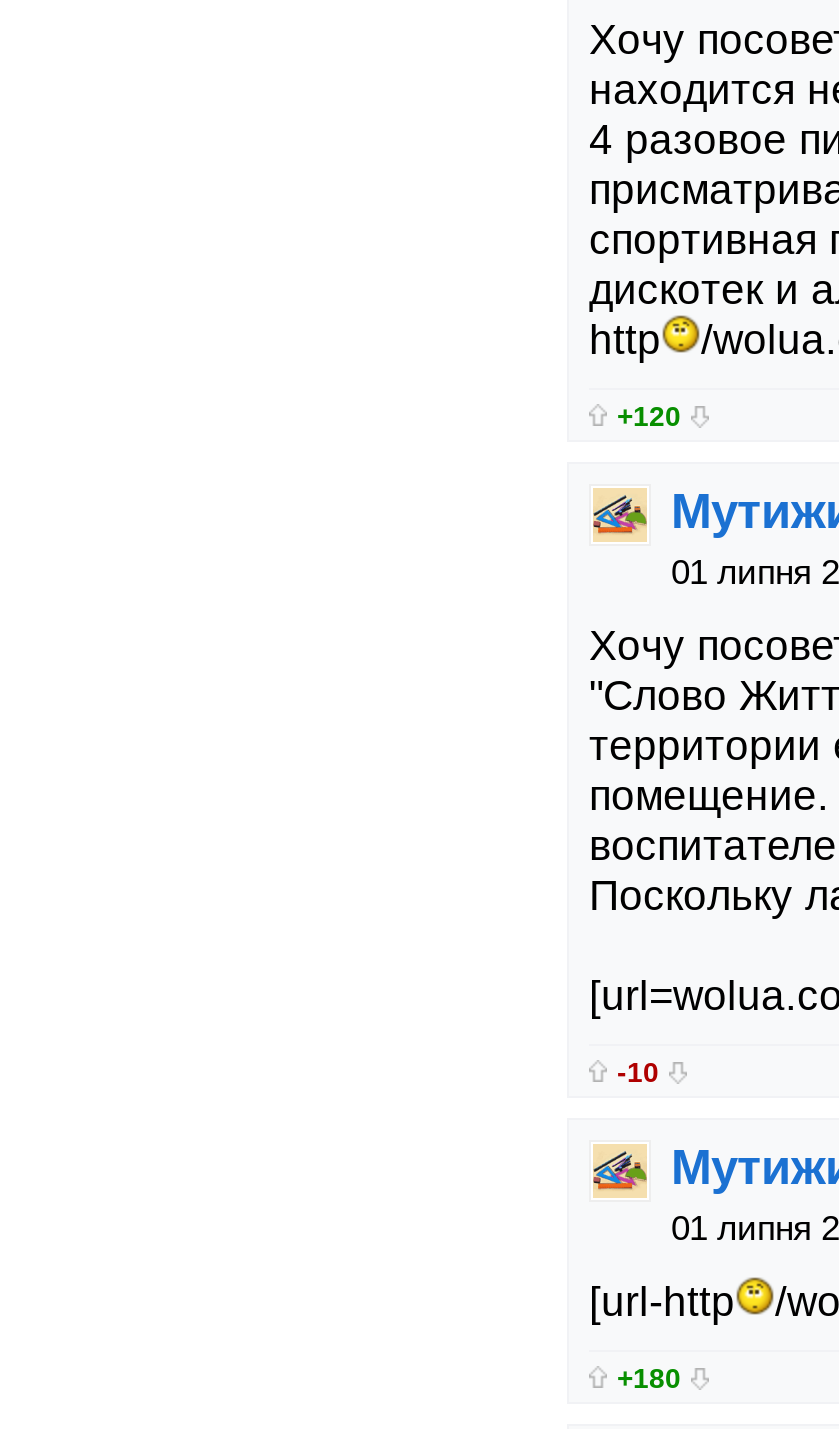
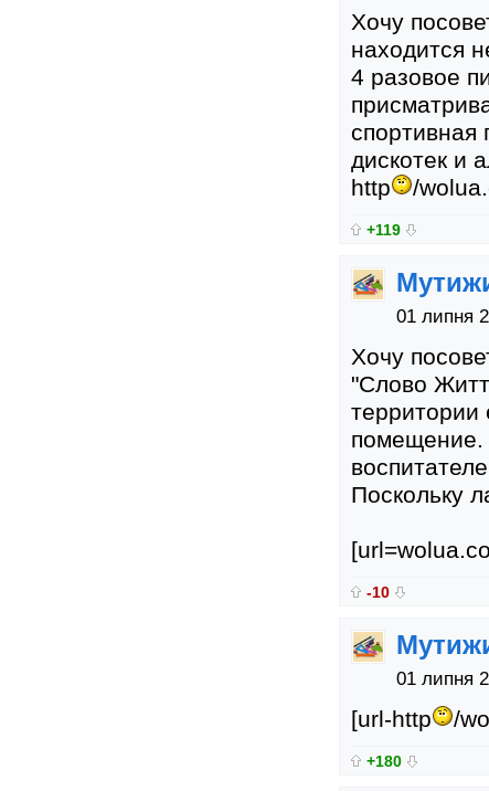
- +120
+ +119
